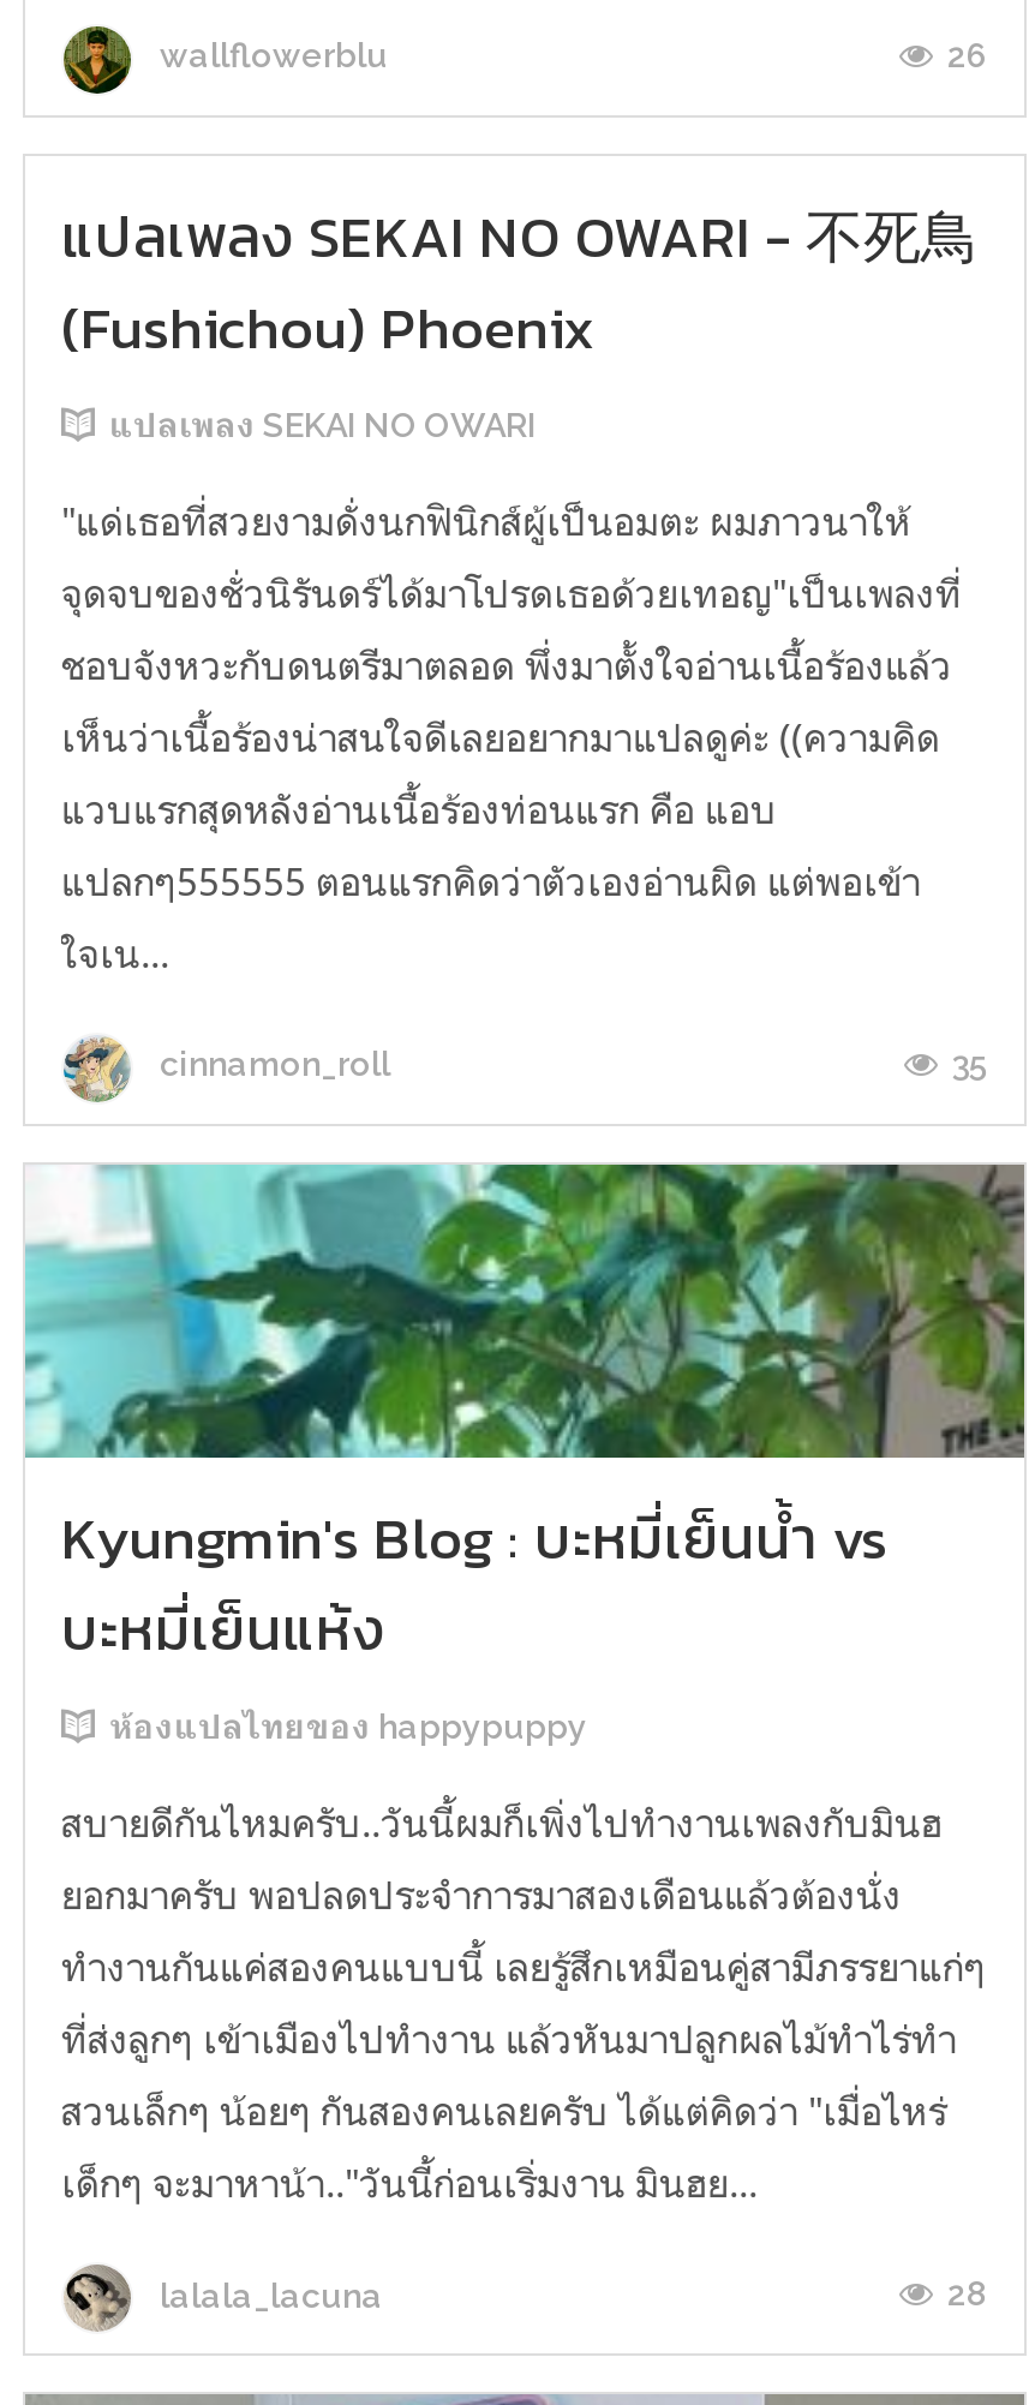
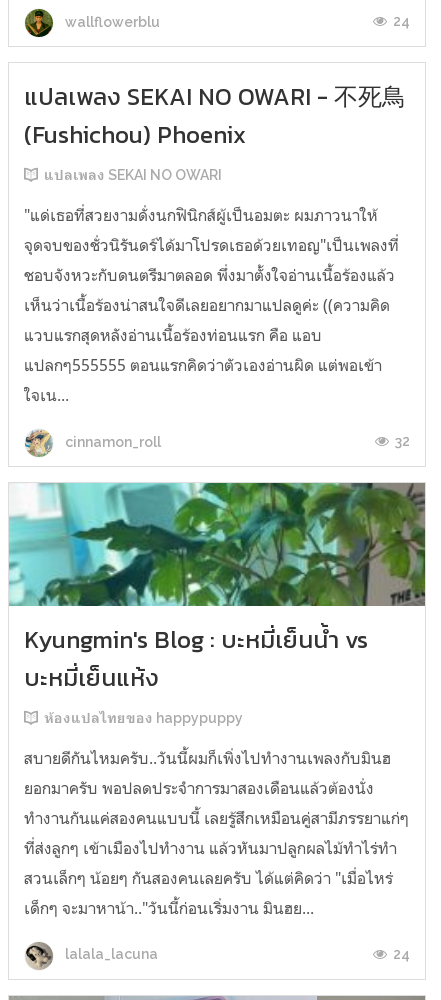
- 26
+ 24

- 35
+ 32

- 28
+ 24
